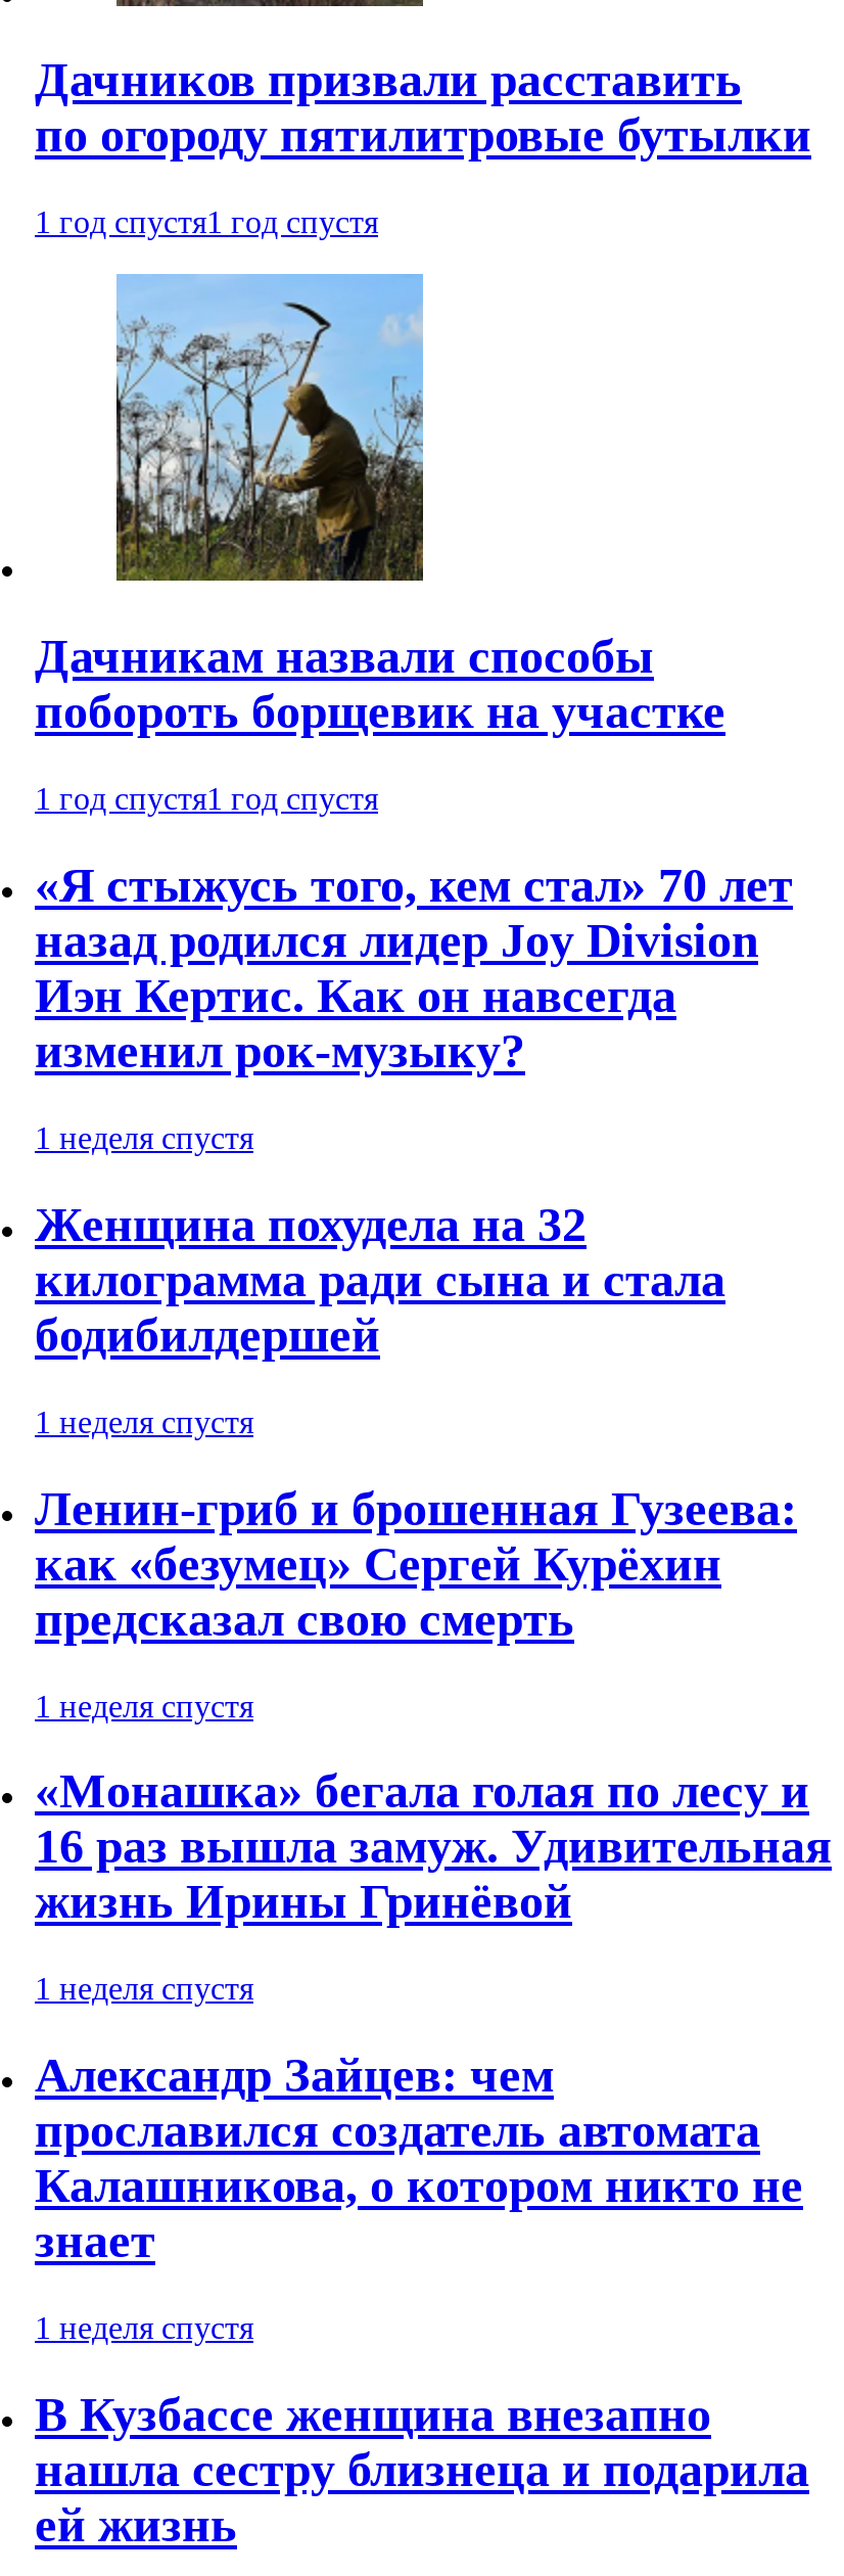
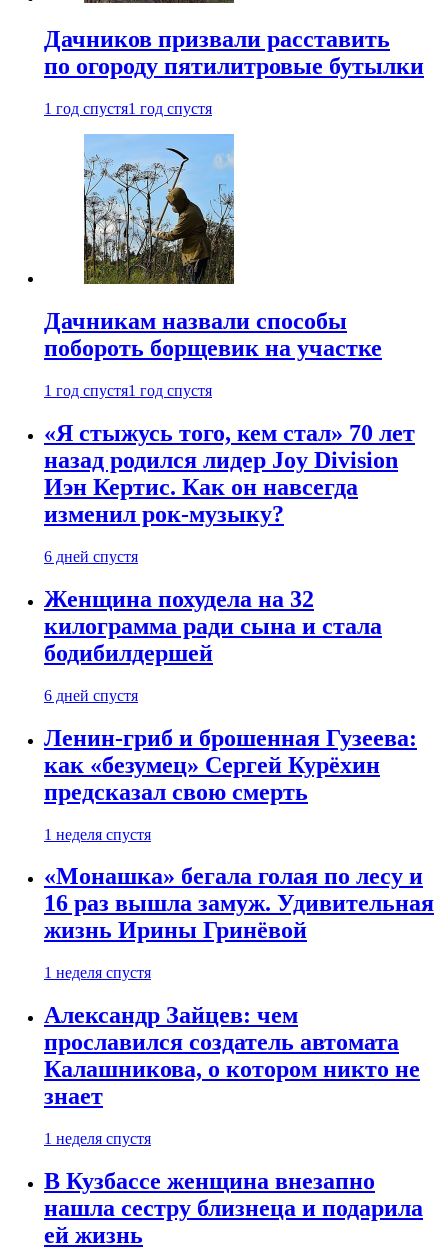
- 1 неделя спустя
+ 6 дней спустя

- 1 неделя спустя
+ 6 дней спустя
